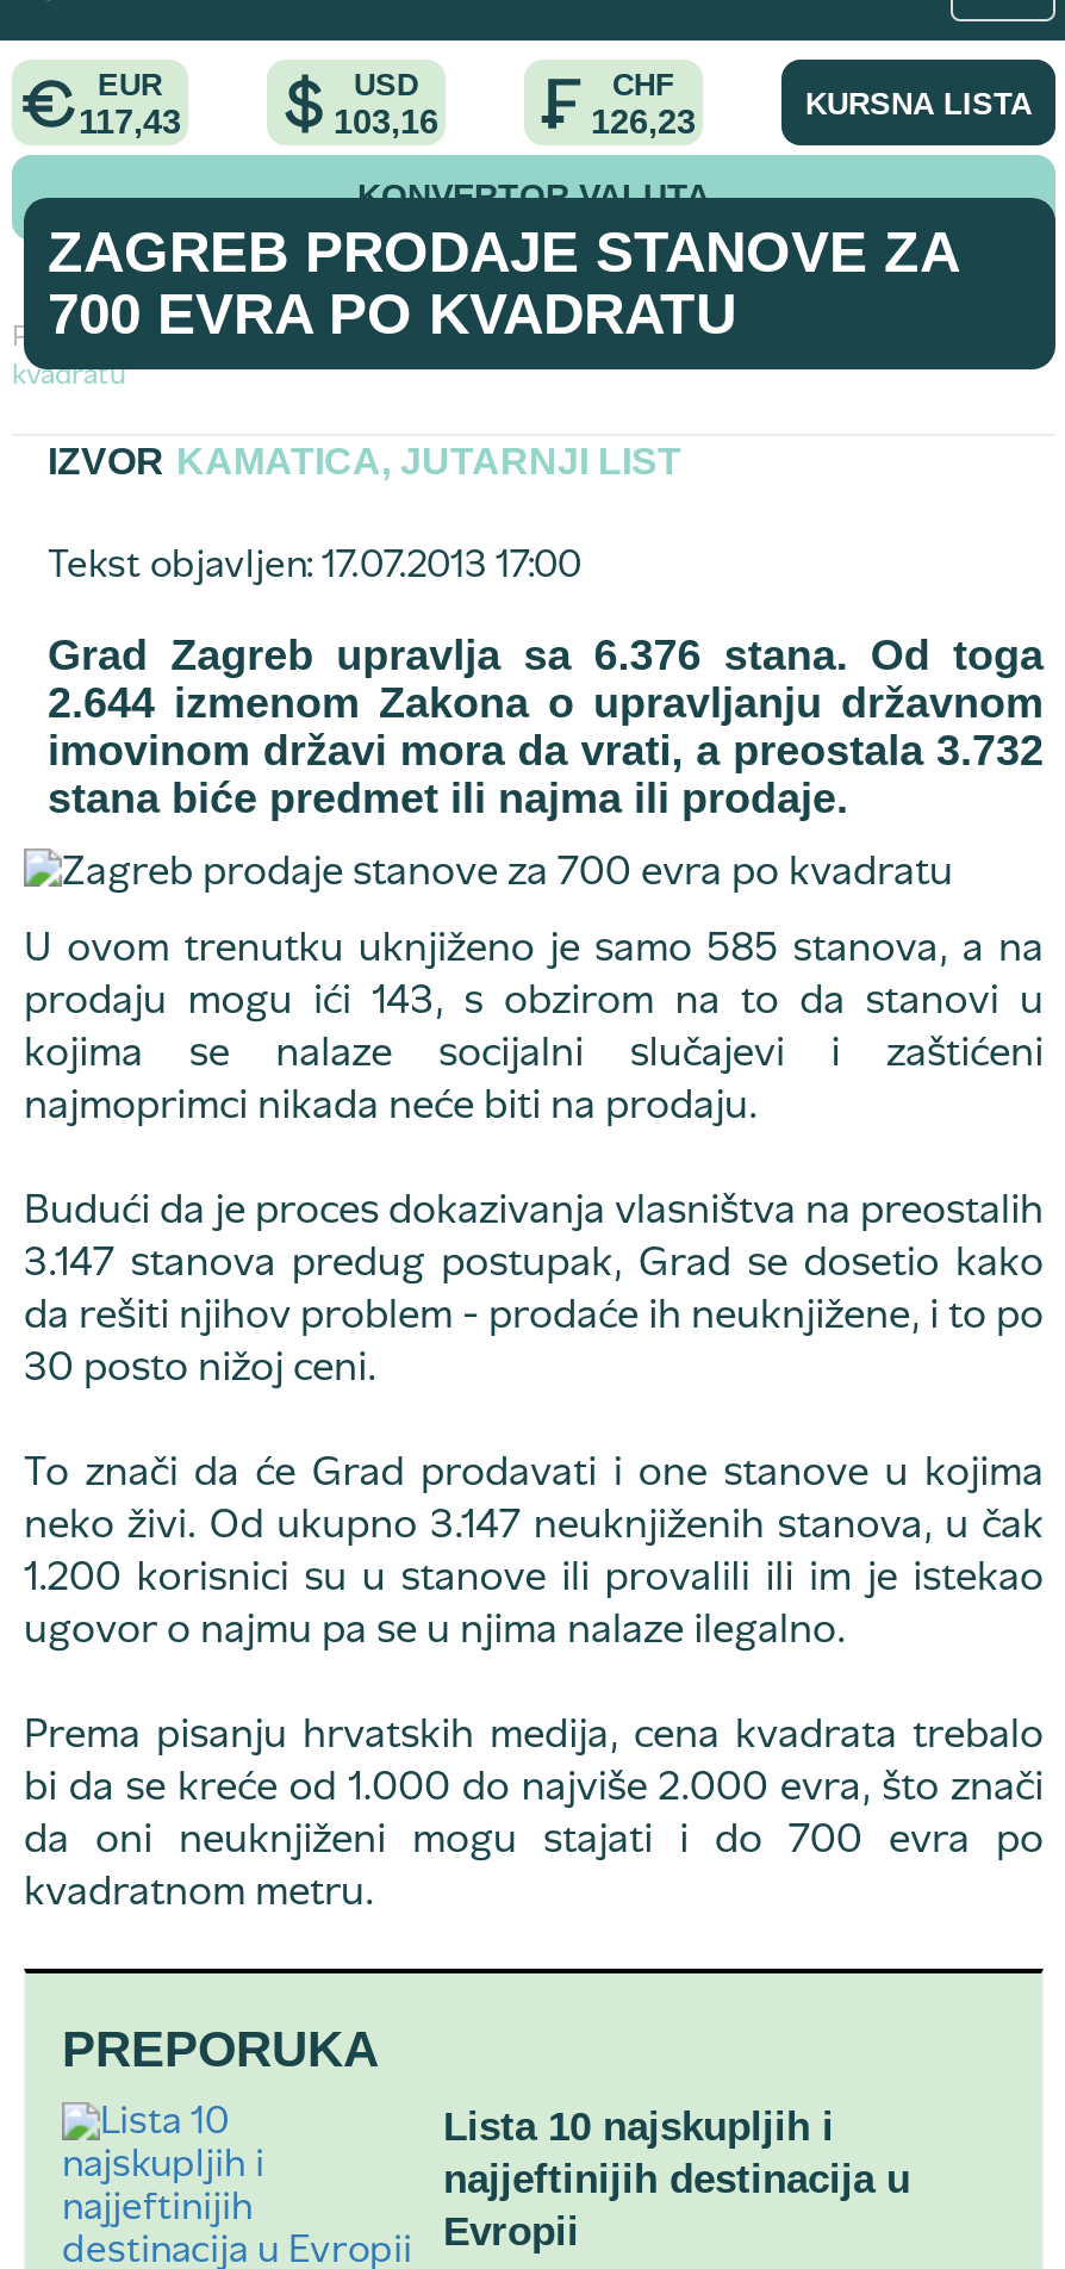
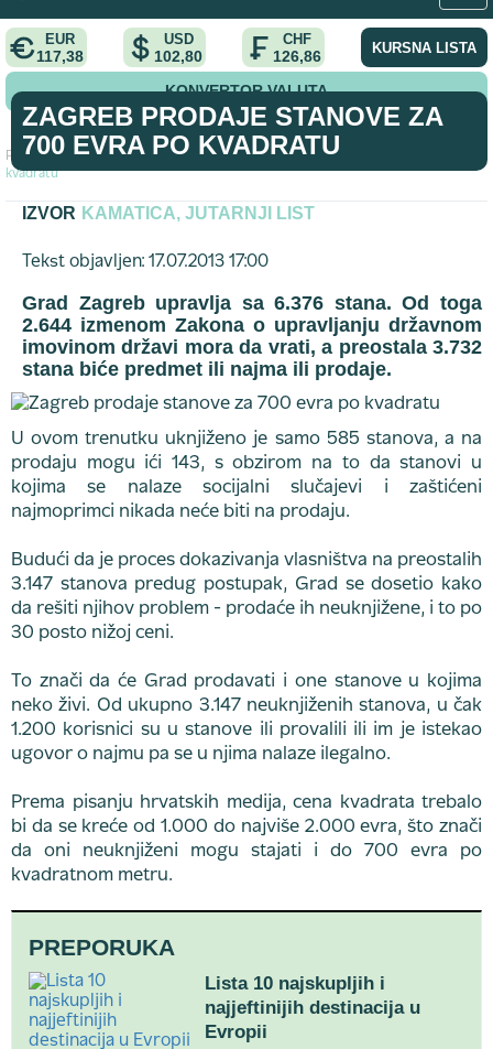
- 117,43
+ 117,38

- 103,16
+ 102,80

- 126,23
+ 126,86
